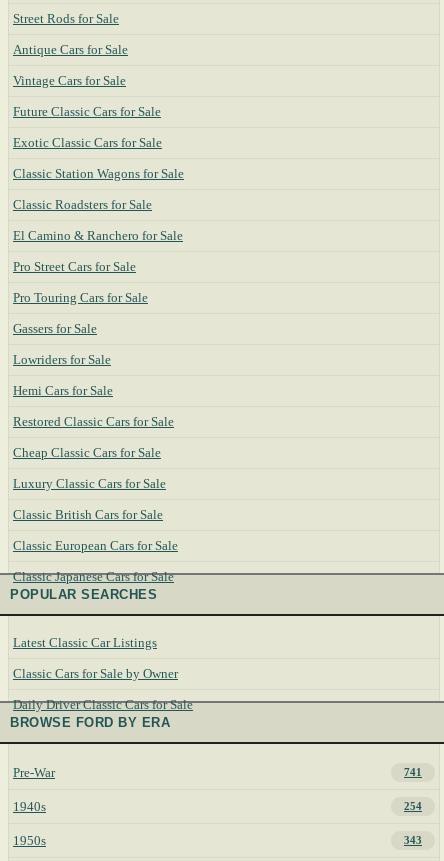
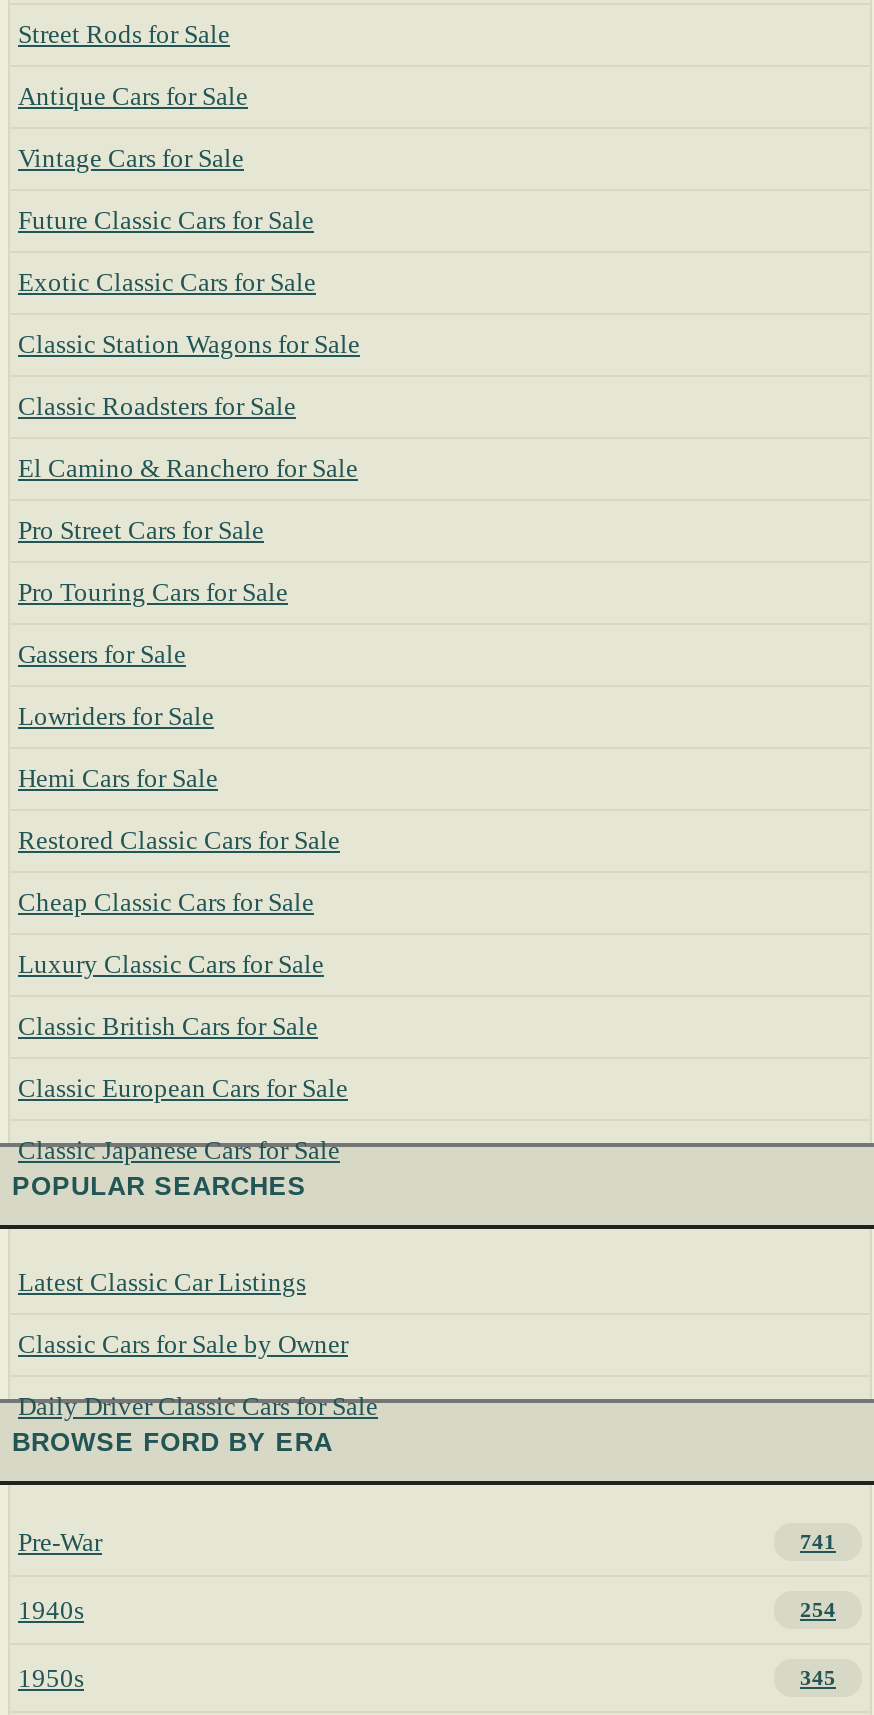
- 343
+ 345
